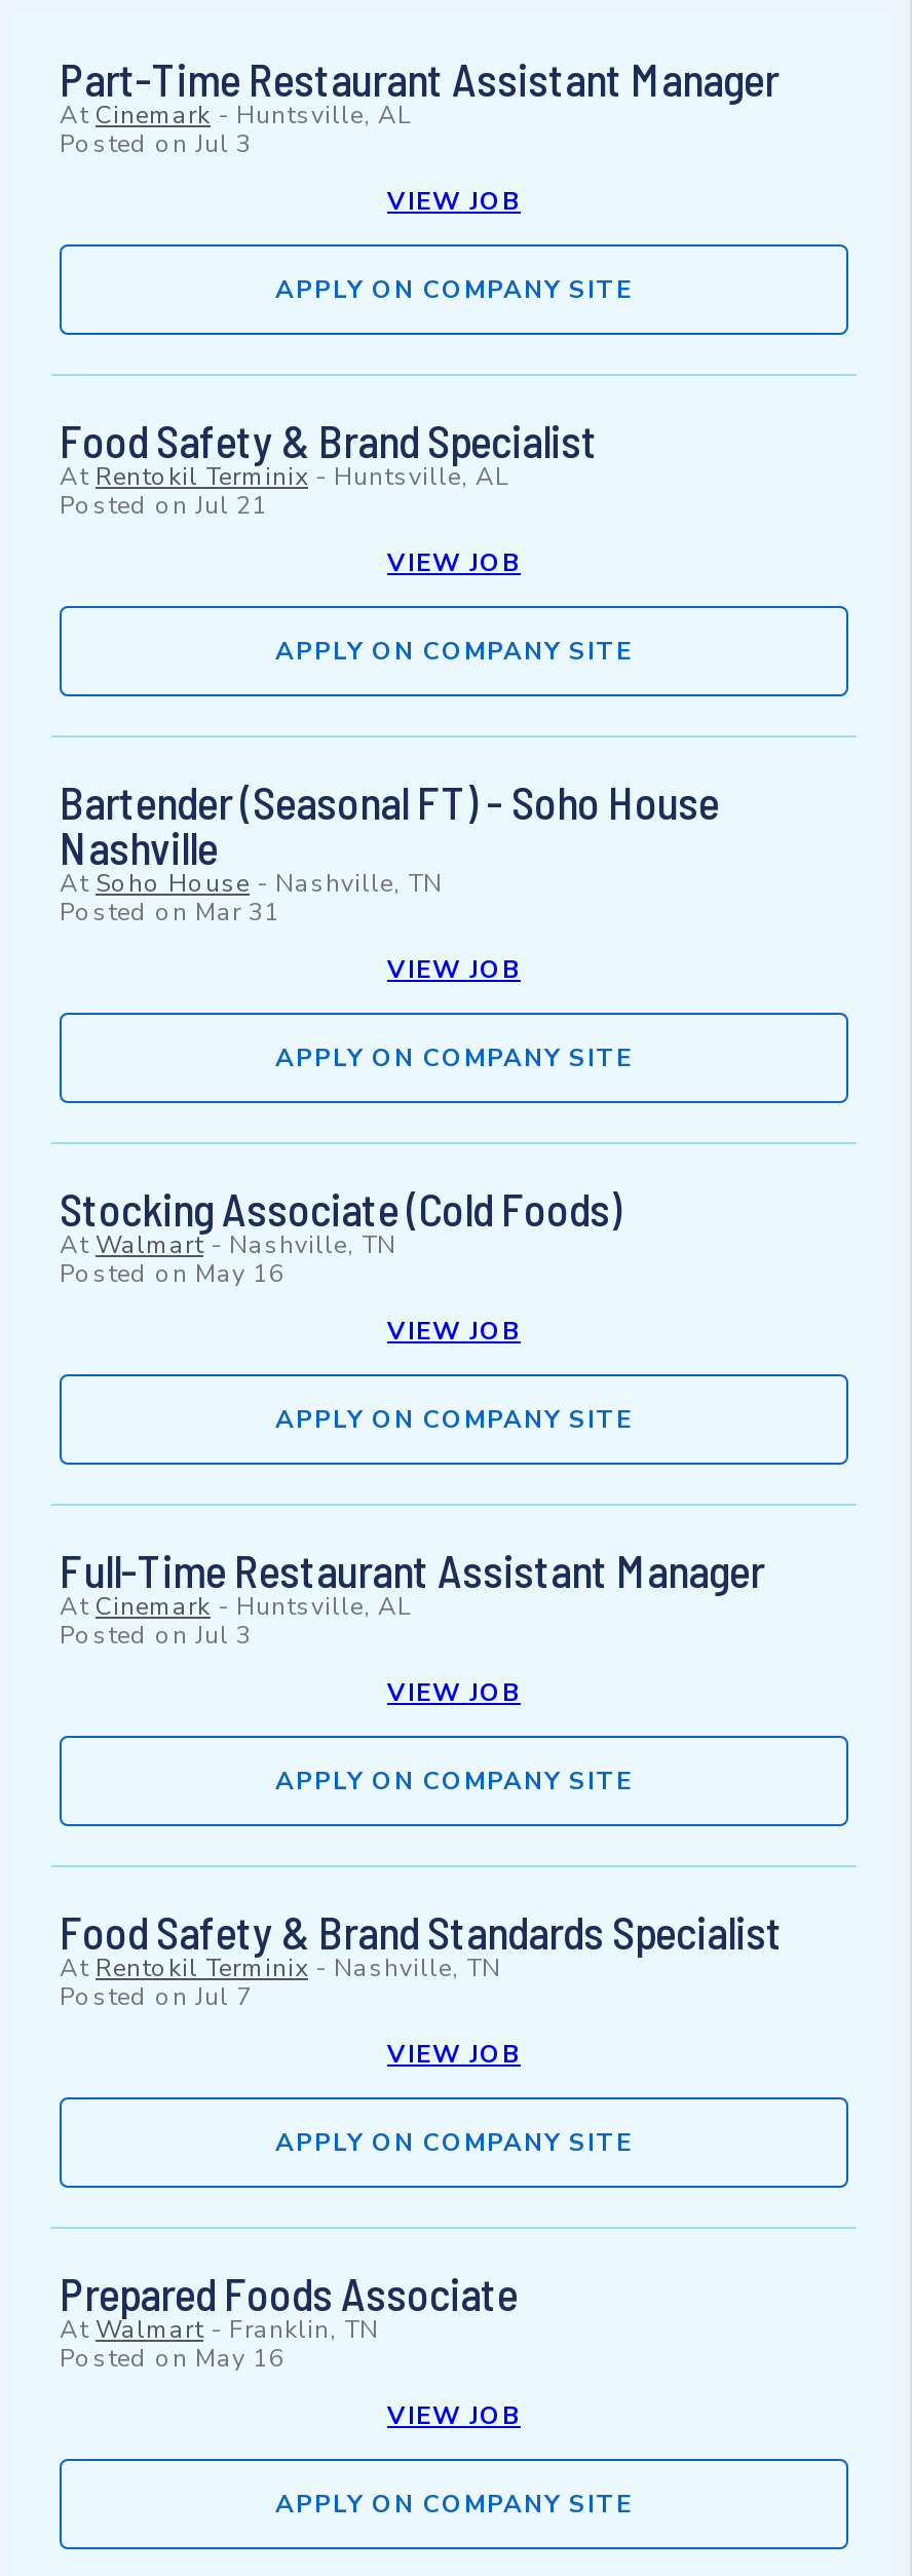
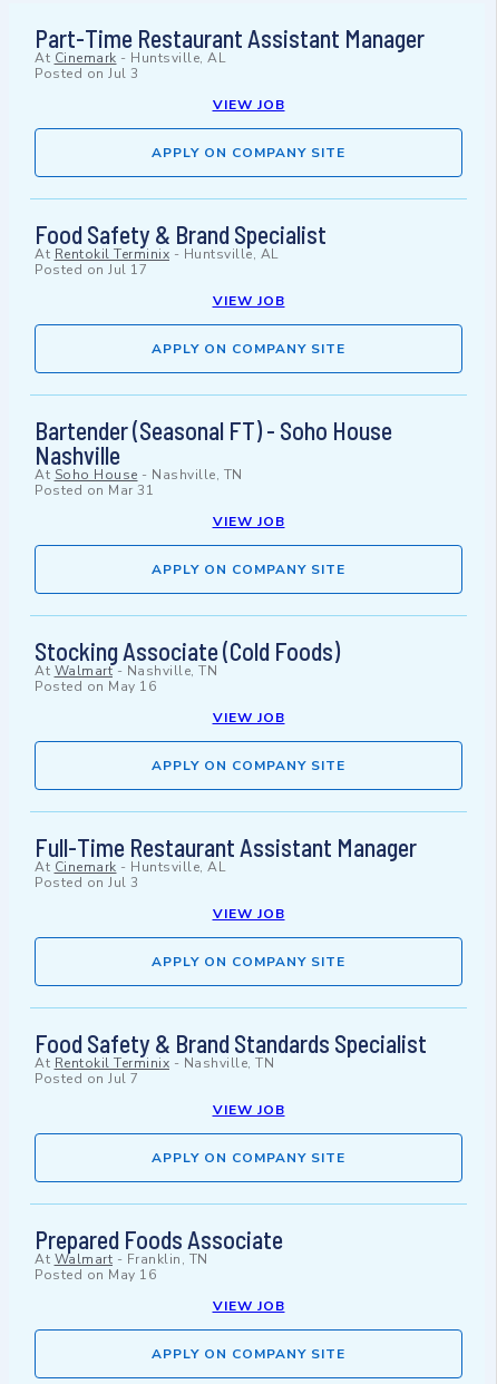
- Posted onJul 21
+ Posted onJul 17
